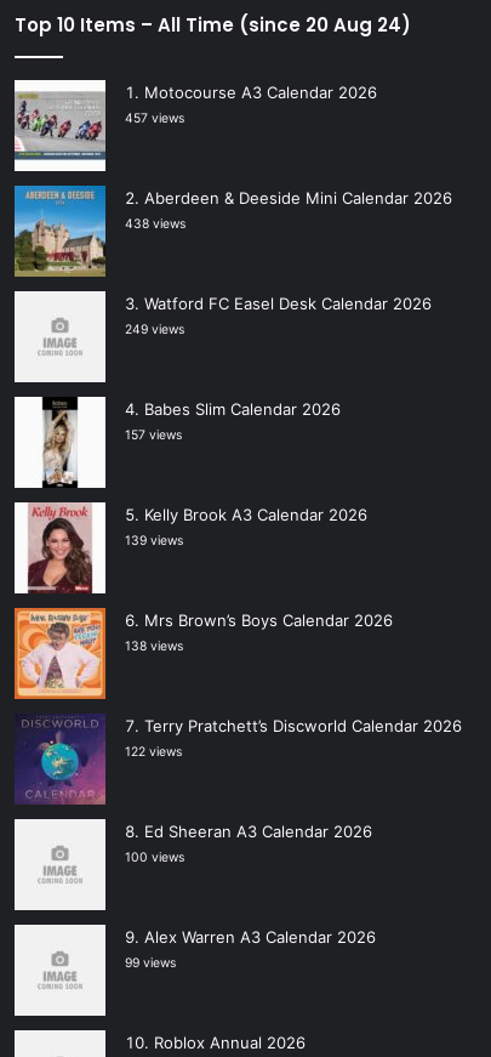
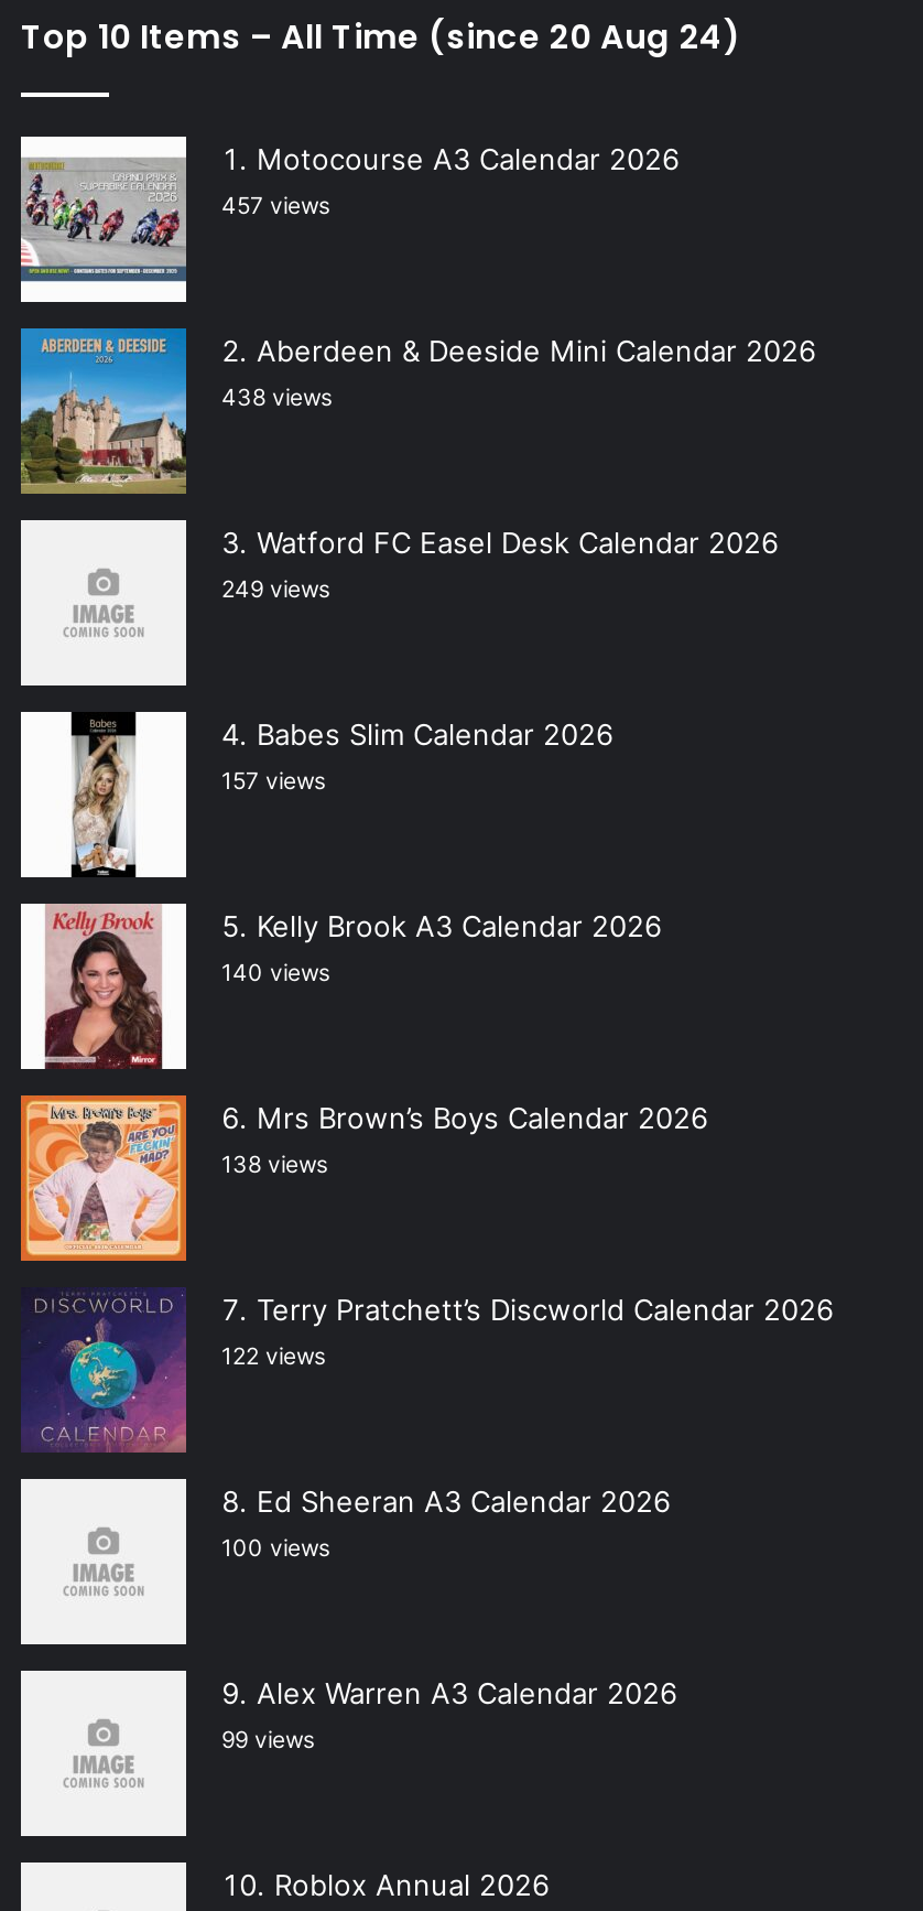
- 139 views
+ 140 views
